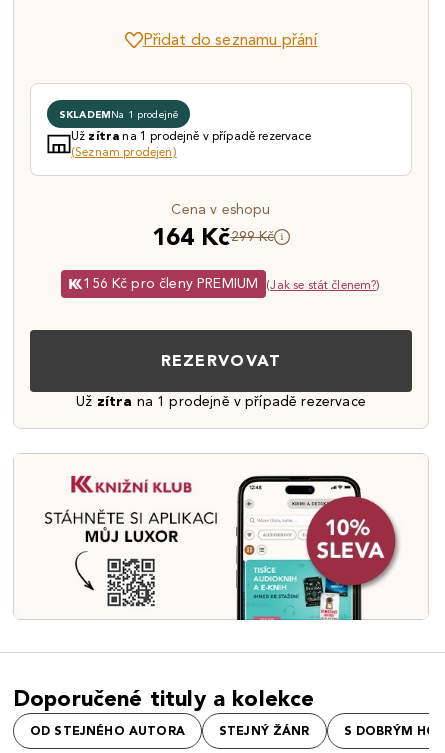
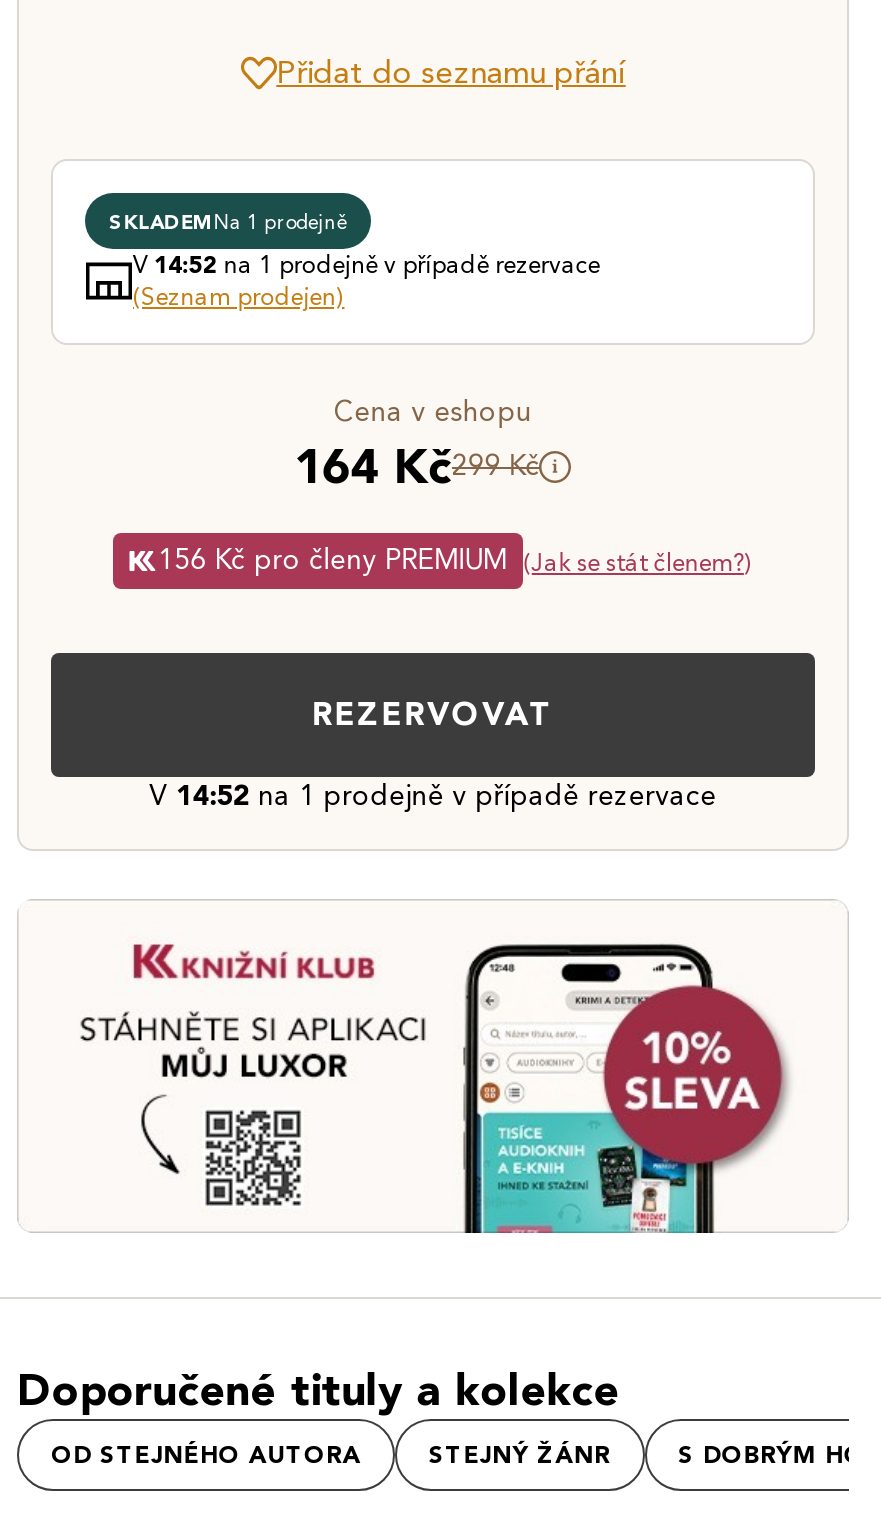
- Užzítrana 1 prodejně v případě rezervace
+ V14:52na 1 prodejně v případě rezervace

- Už zítra na 1 prodejně v případě rezervace
+ V 14:52 na 1 prodejně v případě rezervace
